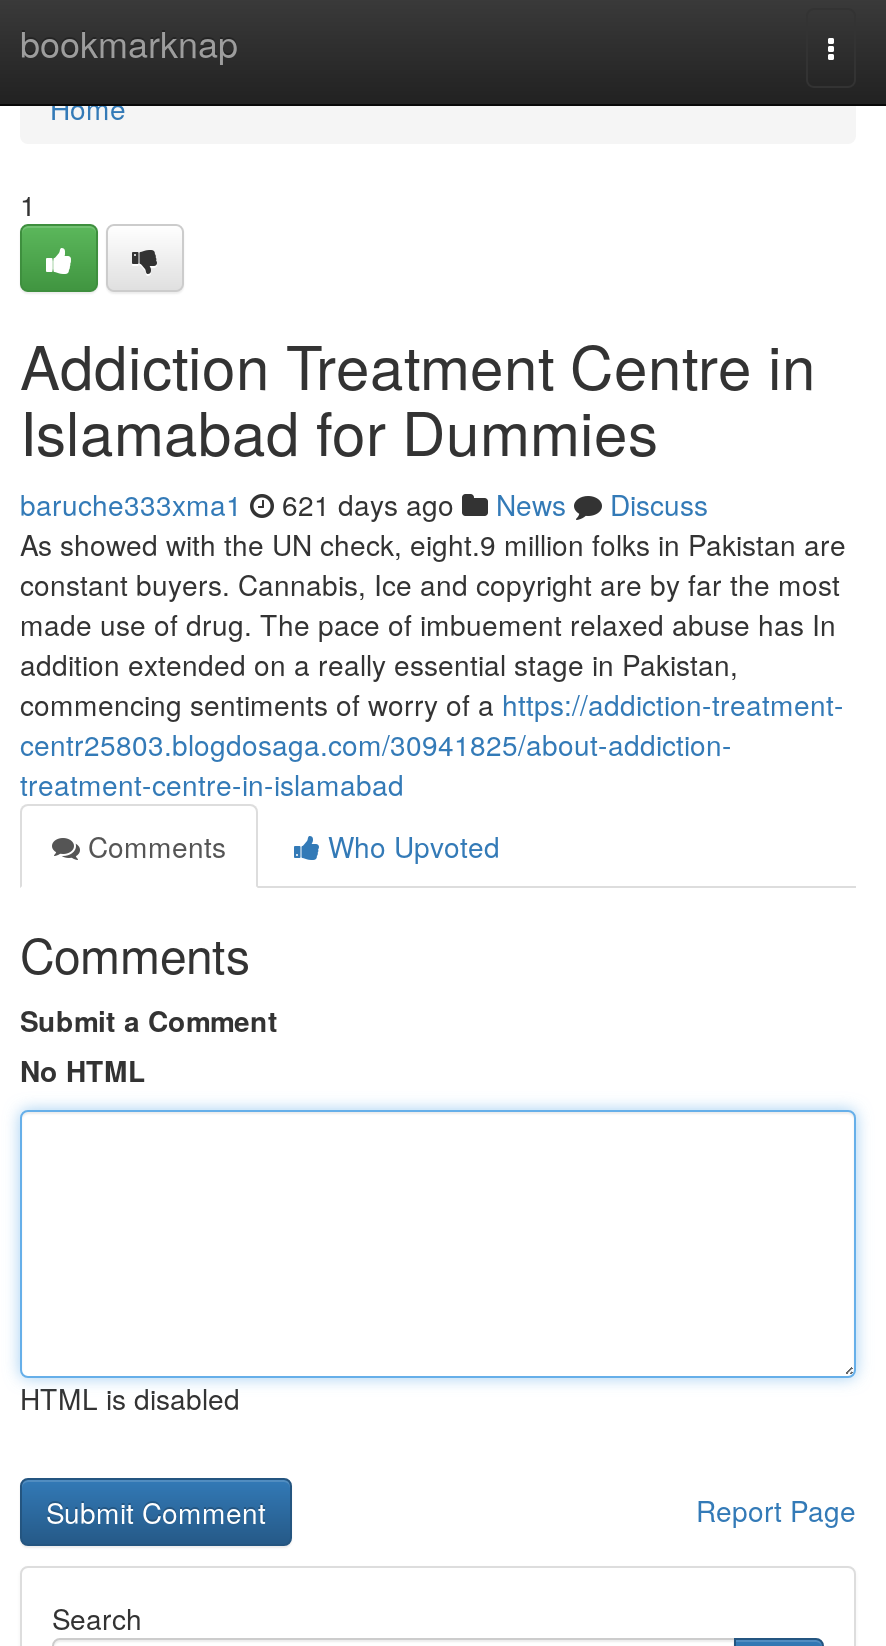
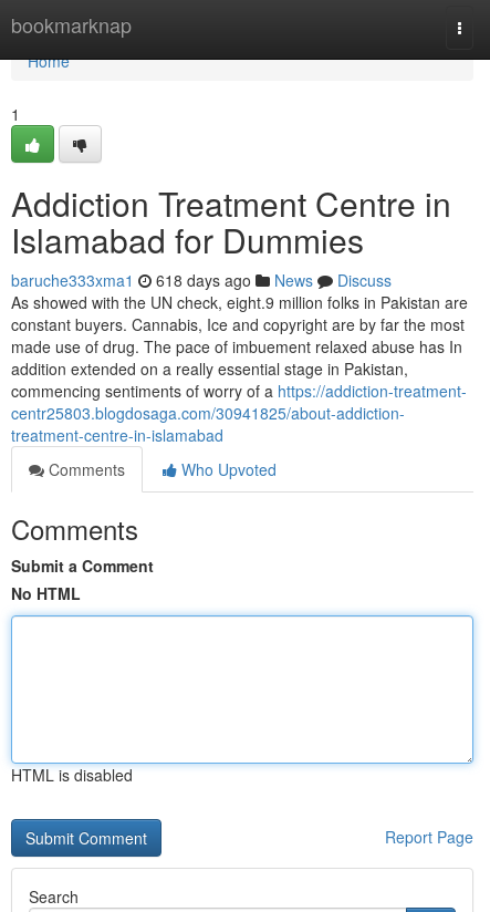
- baruche333xma1 621 days ago News Discuss
+ baruche333xma1 618 days ago News Discuss
